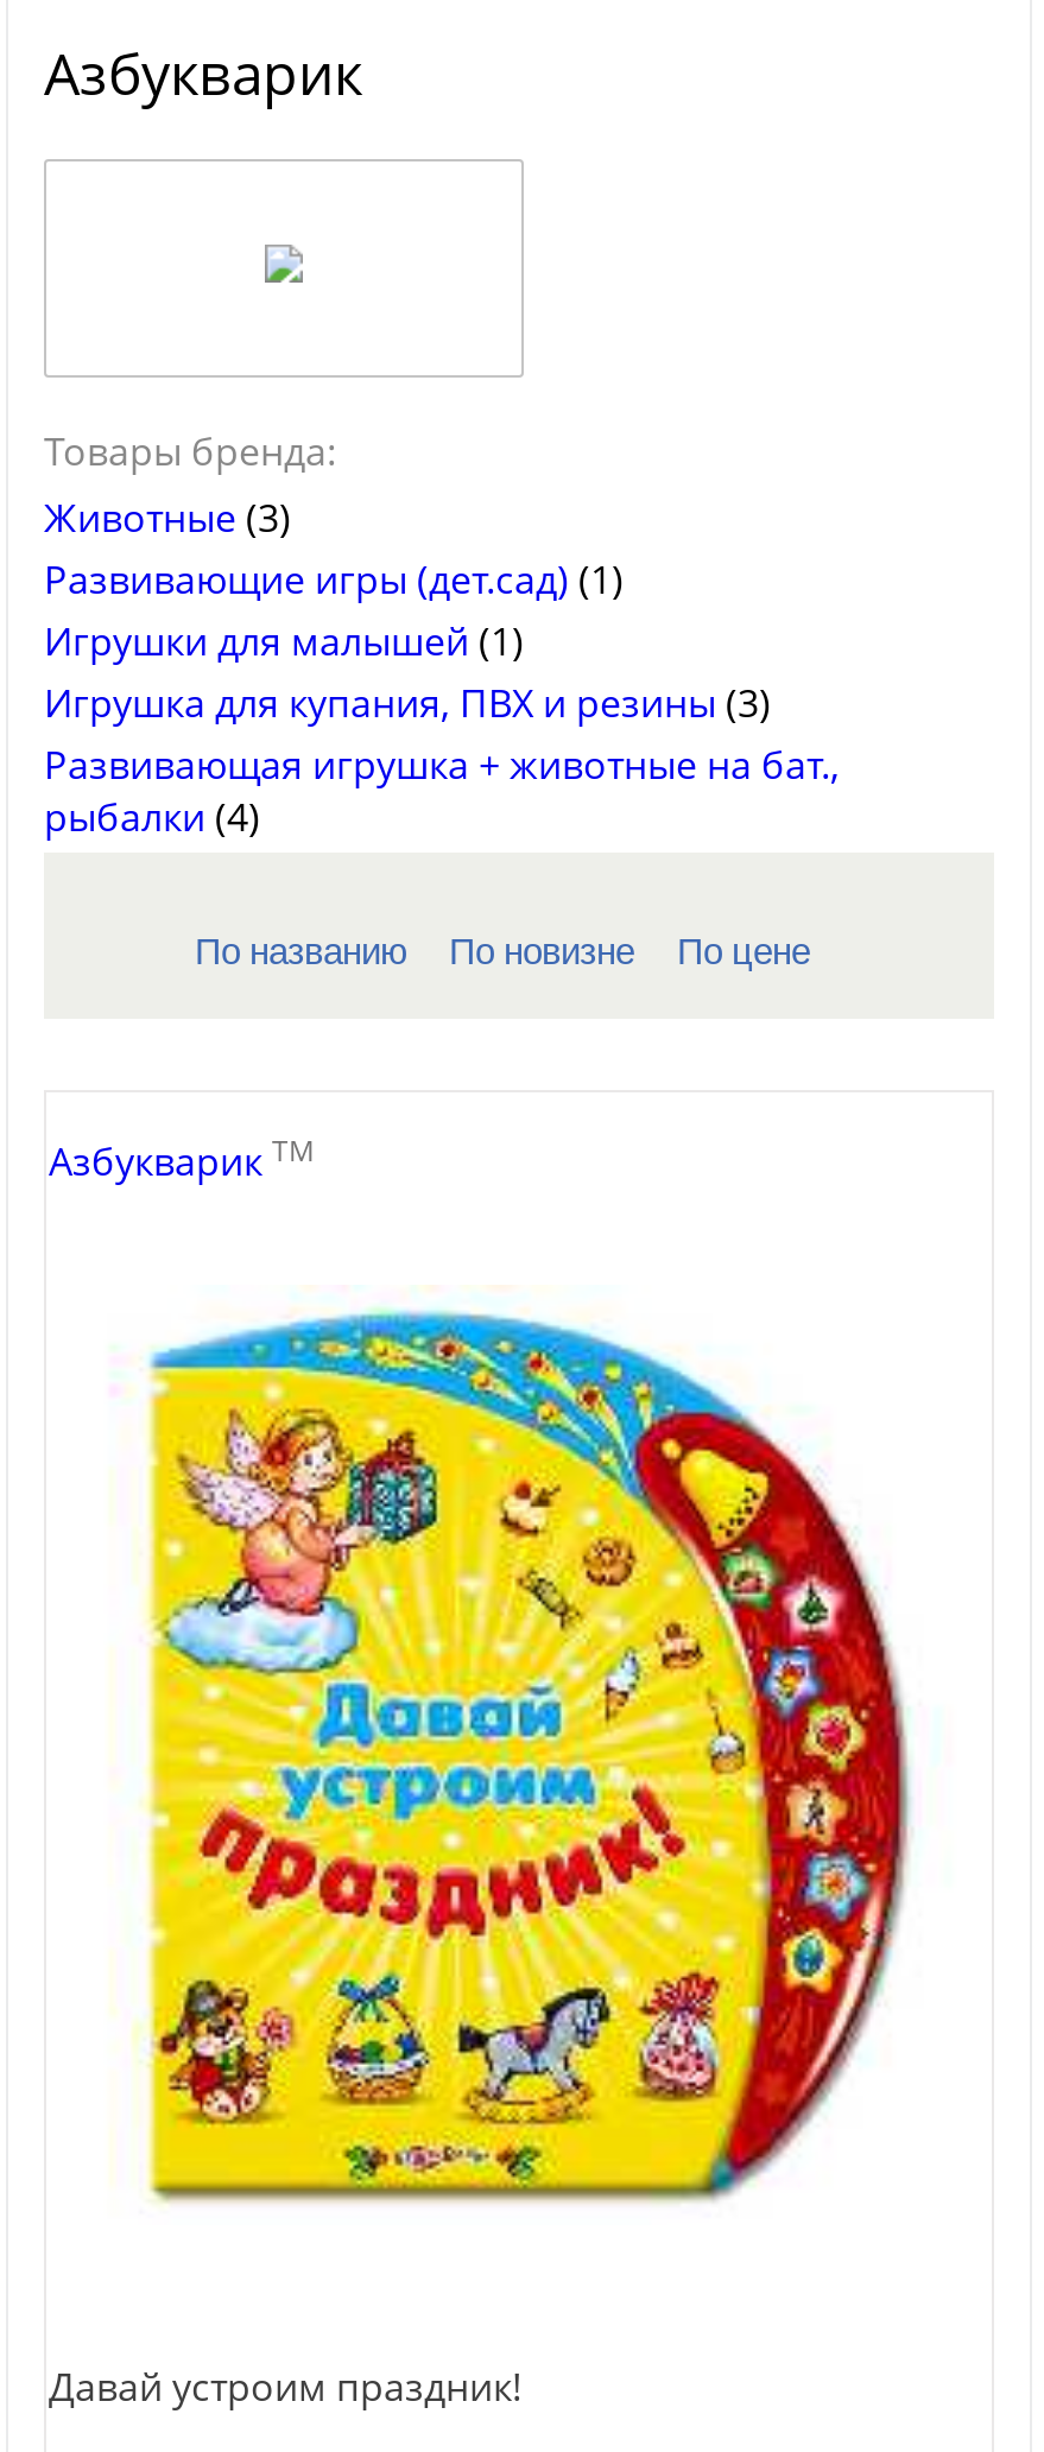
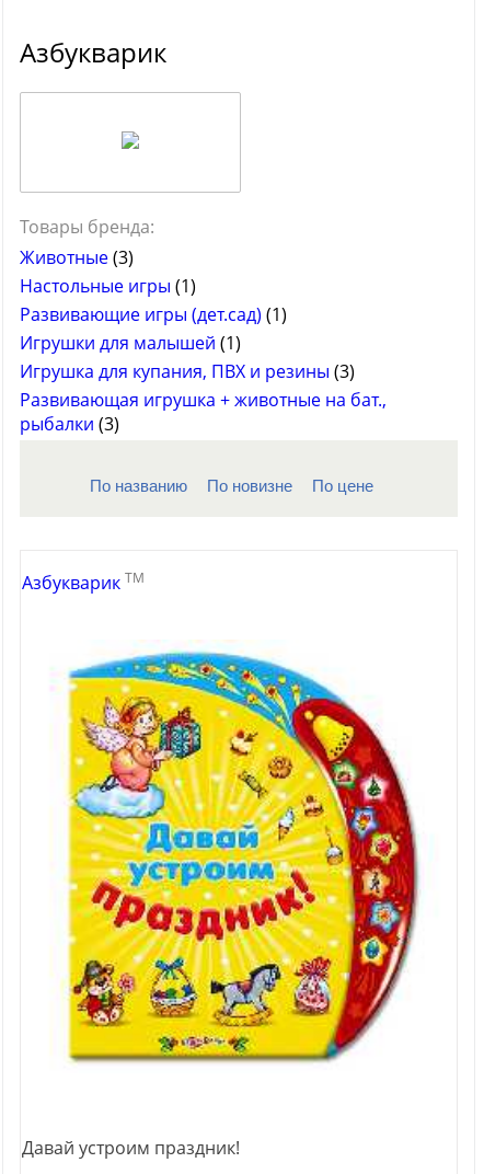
+ Настольные игры (1)

- рыбалки (4)
+ рыбалки (3)
